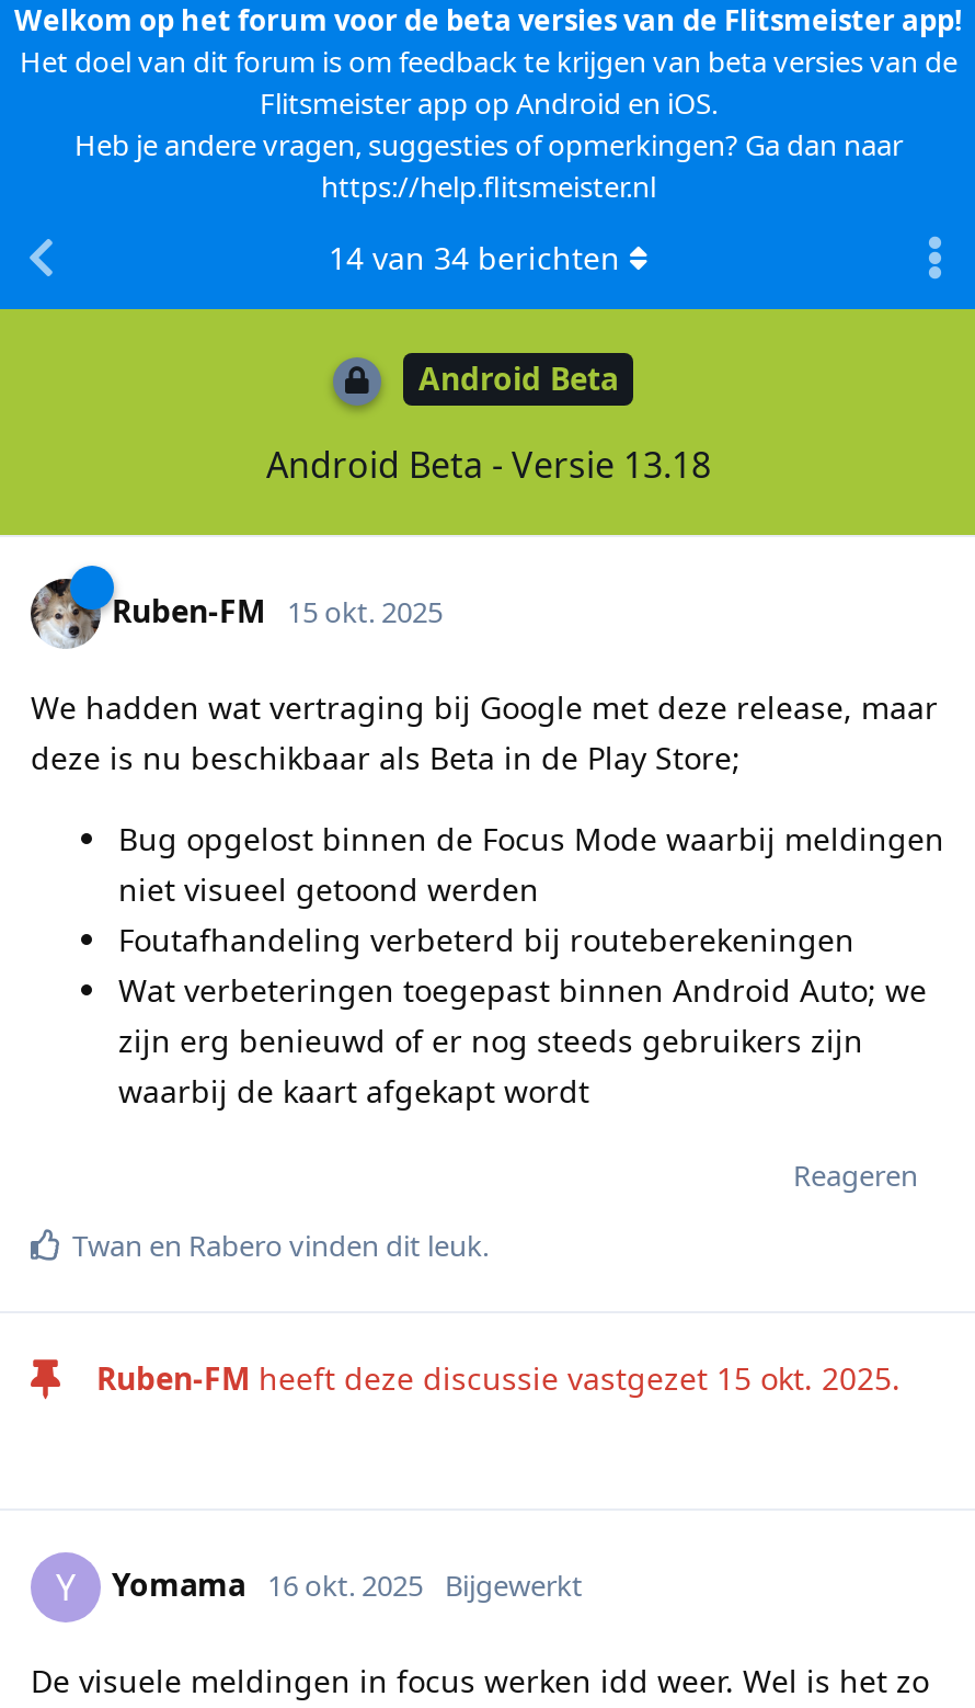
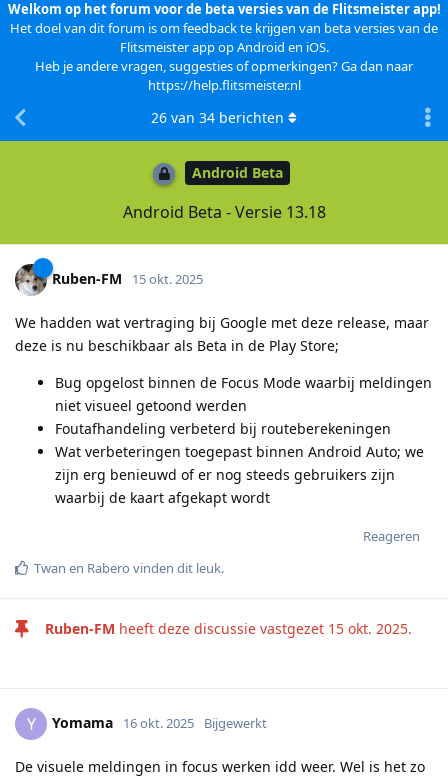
- 14 van 34 berichten
+ 26 van 34 berichten
